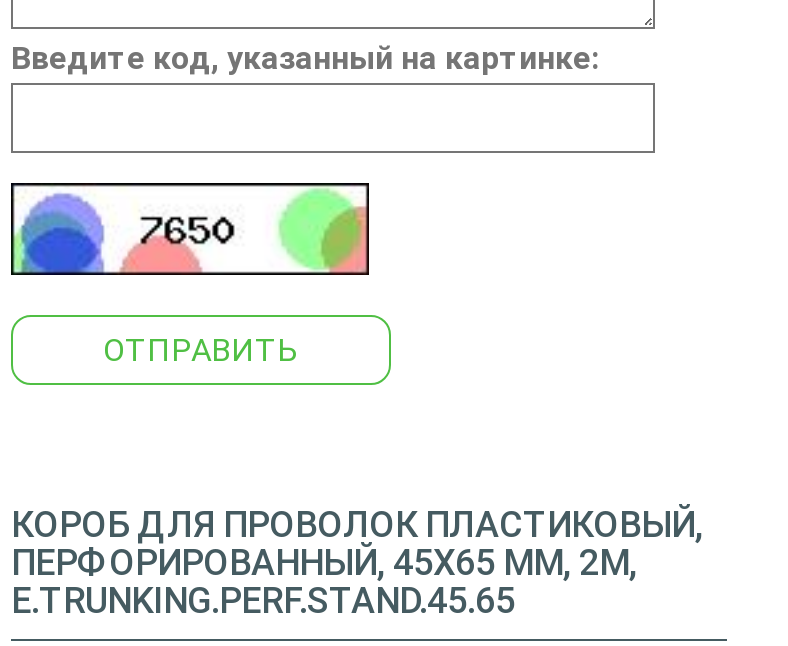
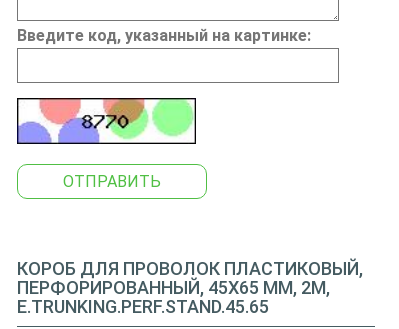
- [image]
+ [image]
